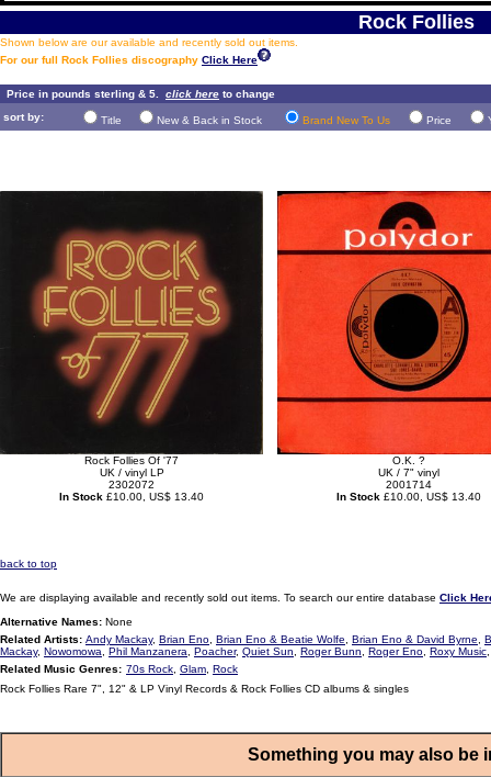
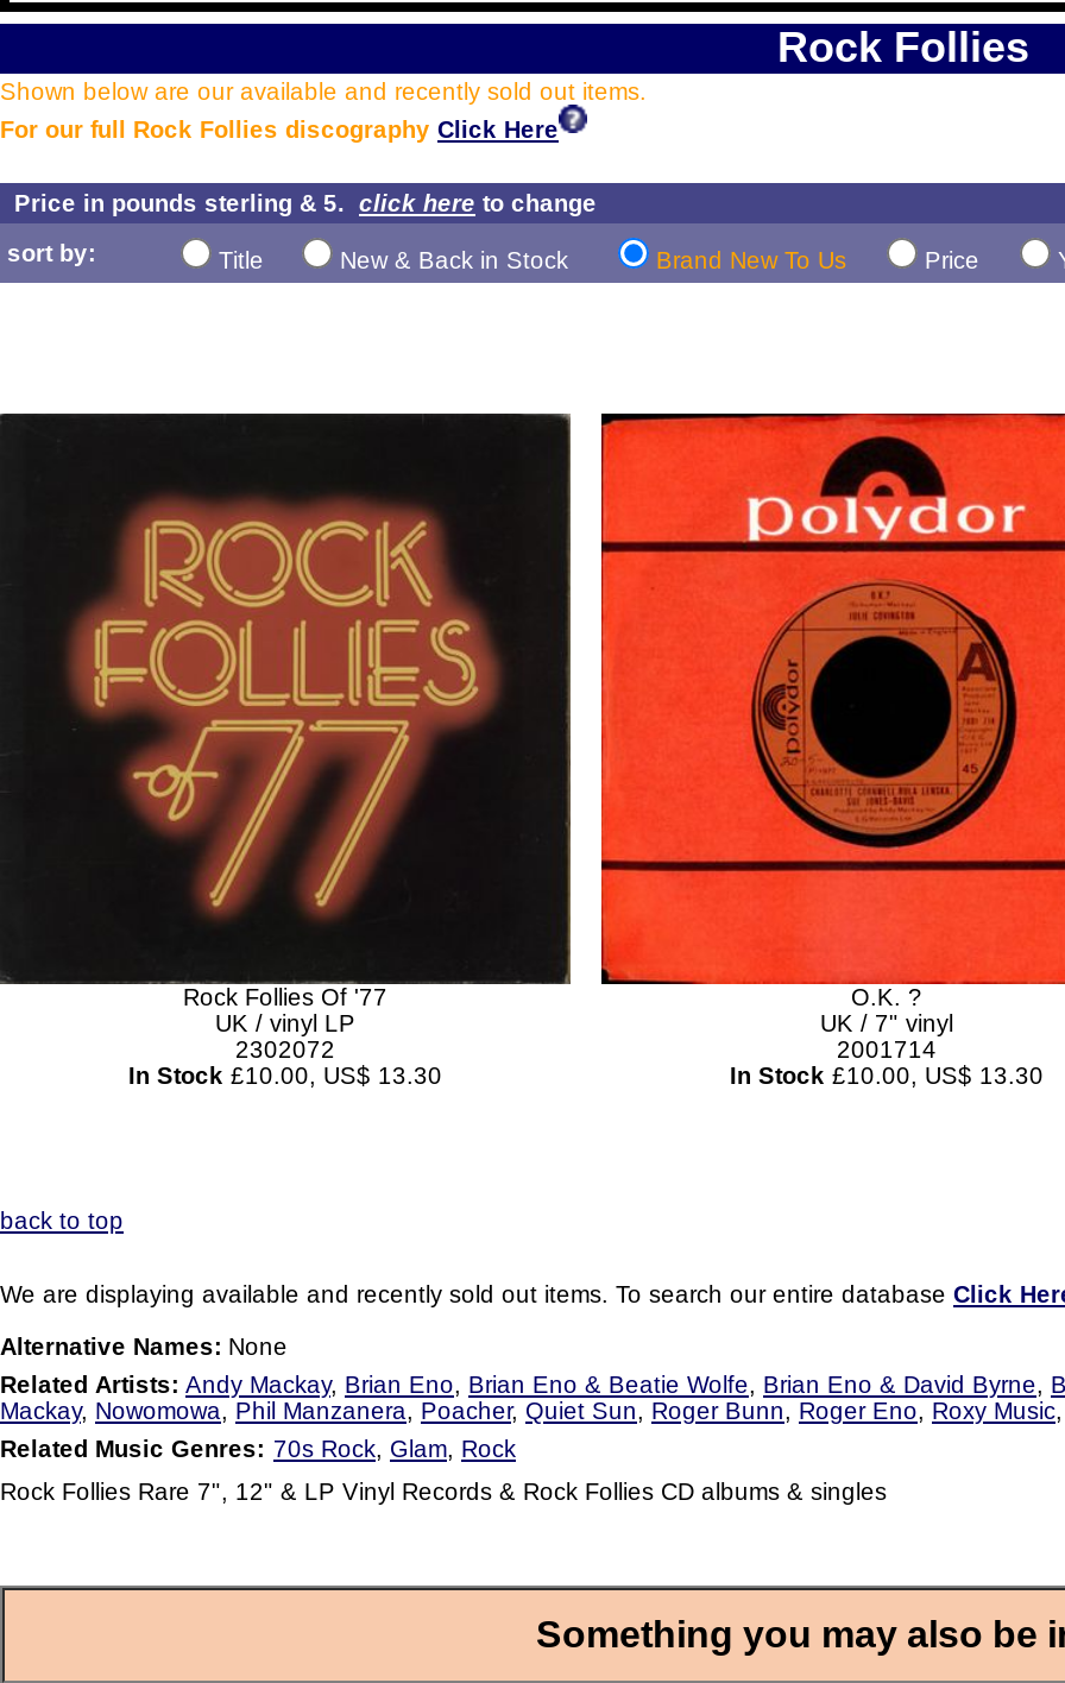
- In Stock £10.00, US$ 13.40
+ In Stock £10.00, US$ 13.30

- In Stock £10.00, US$ 13.40
+ In Stock £10.00, US$ 13.30
